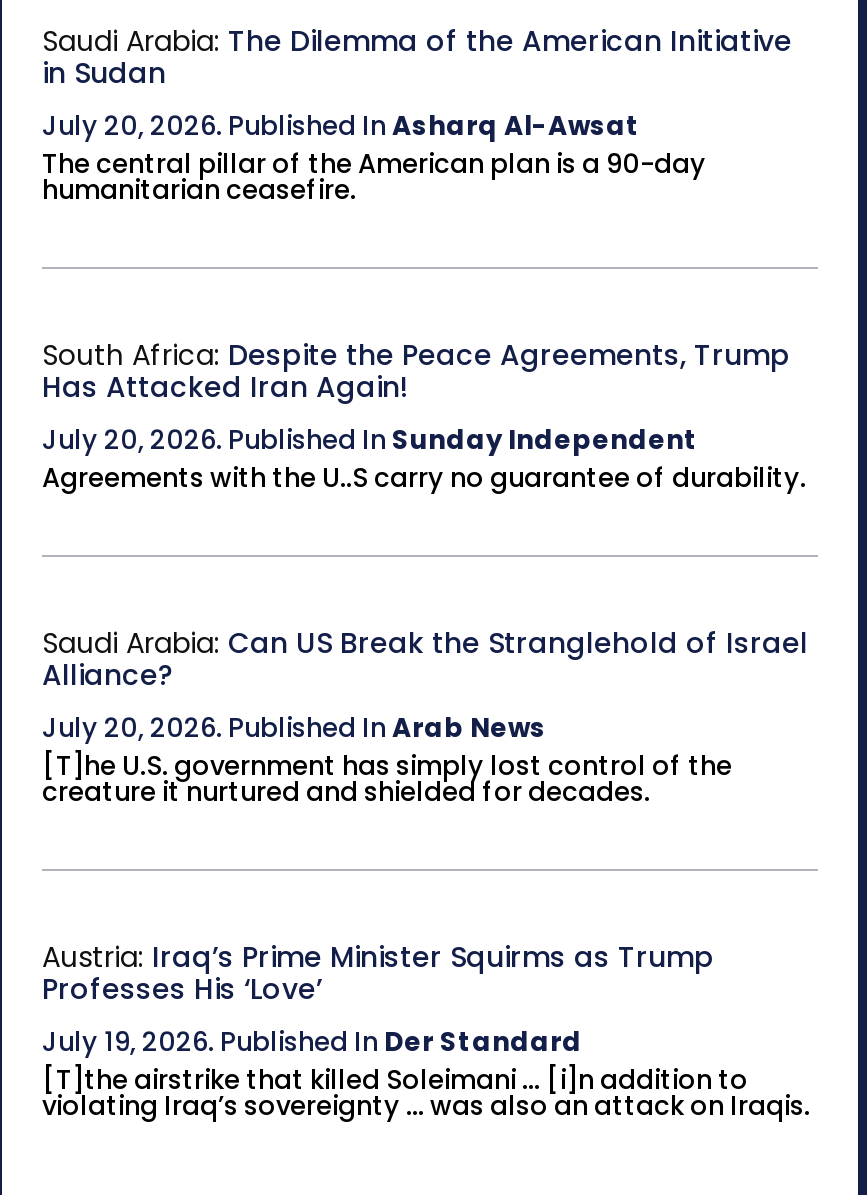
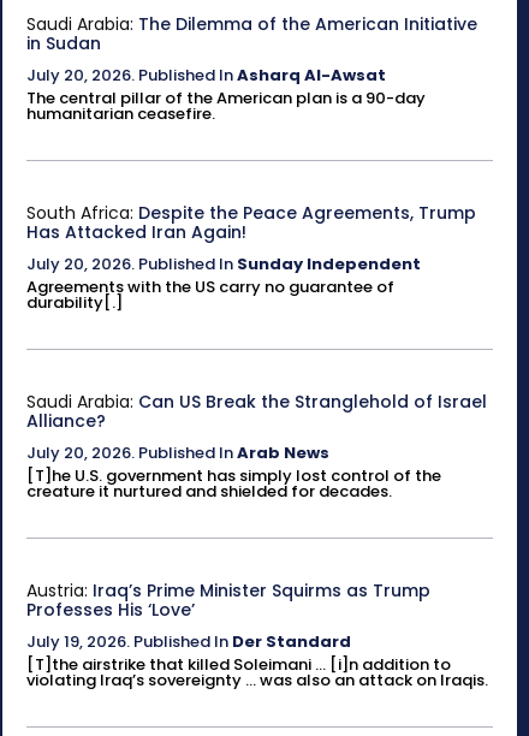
- Agreements with the U..S carry no guarantee of durability.
+ Agreements with the US carry no guarantee of
+ durability[.]
